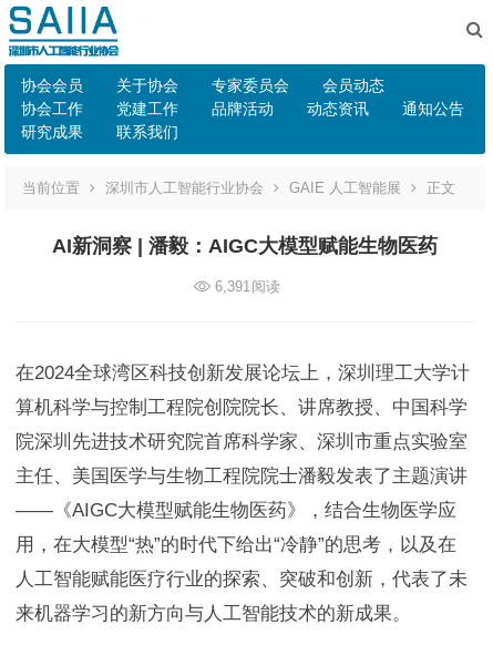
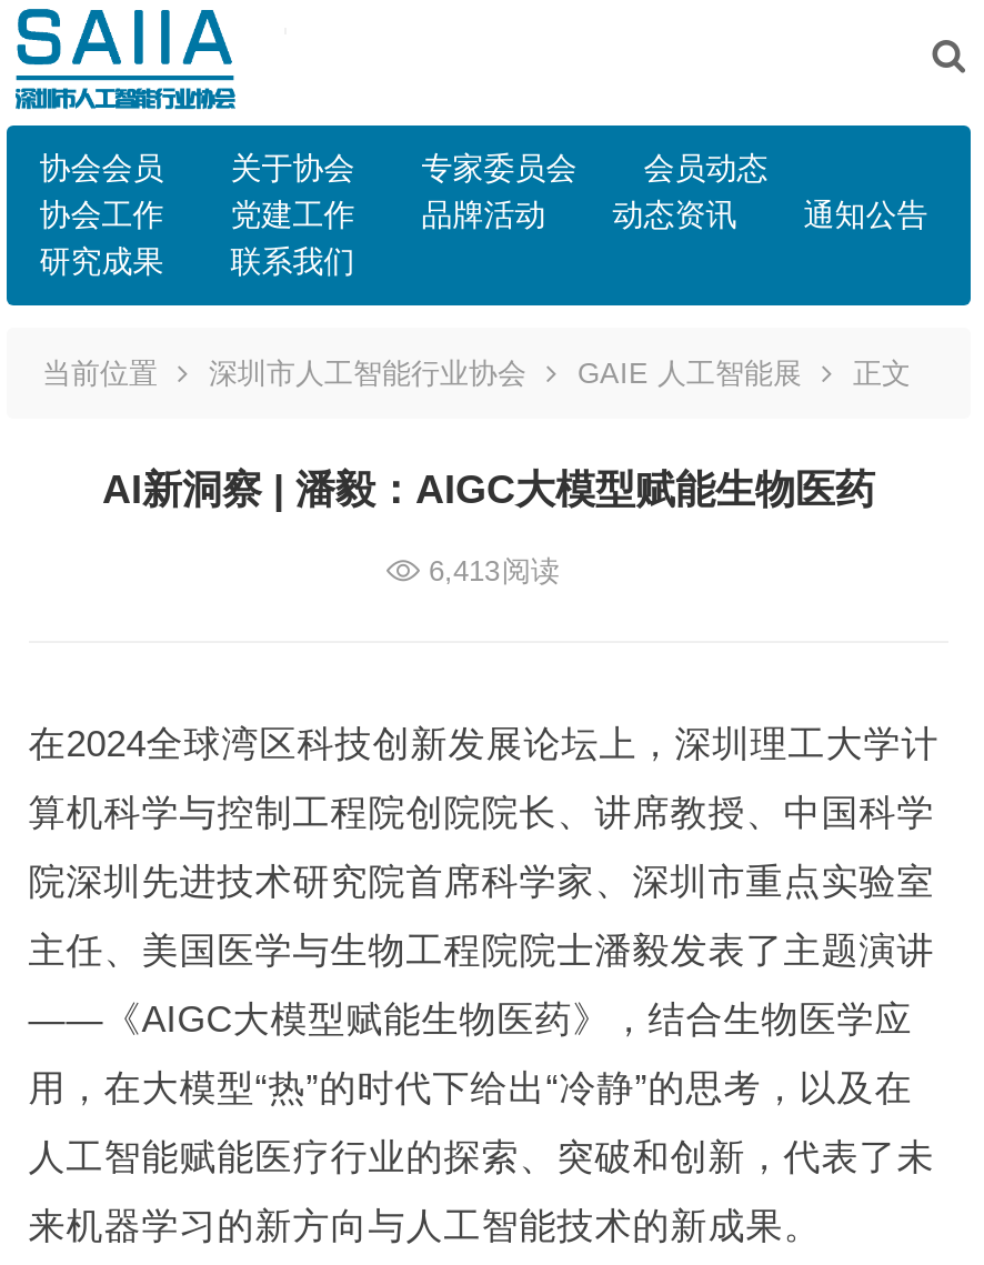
- 6,391阅读
+ 6,413阅读
